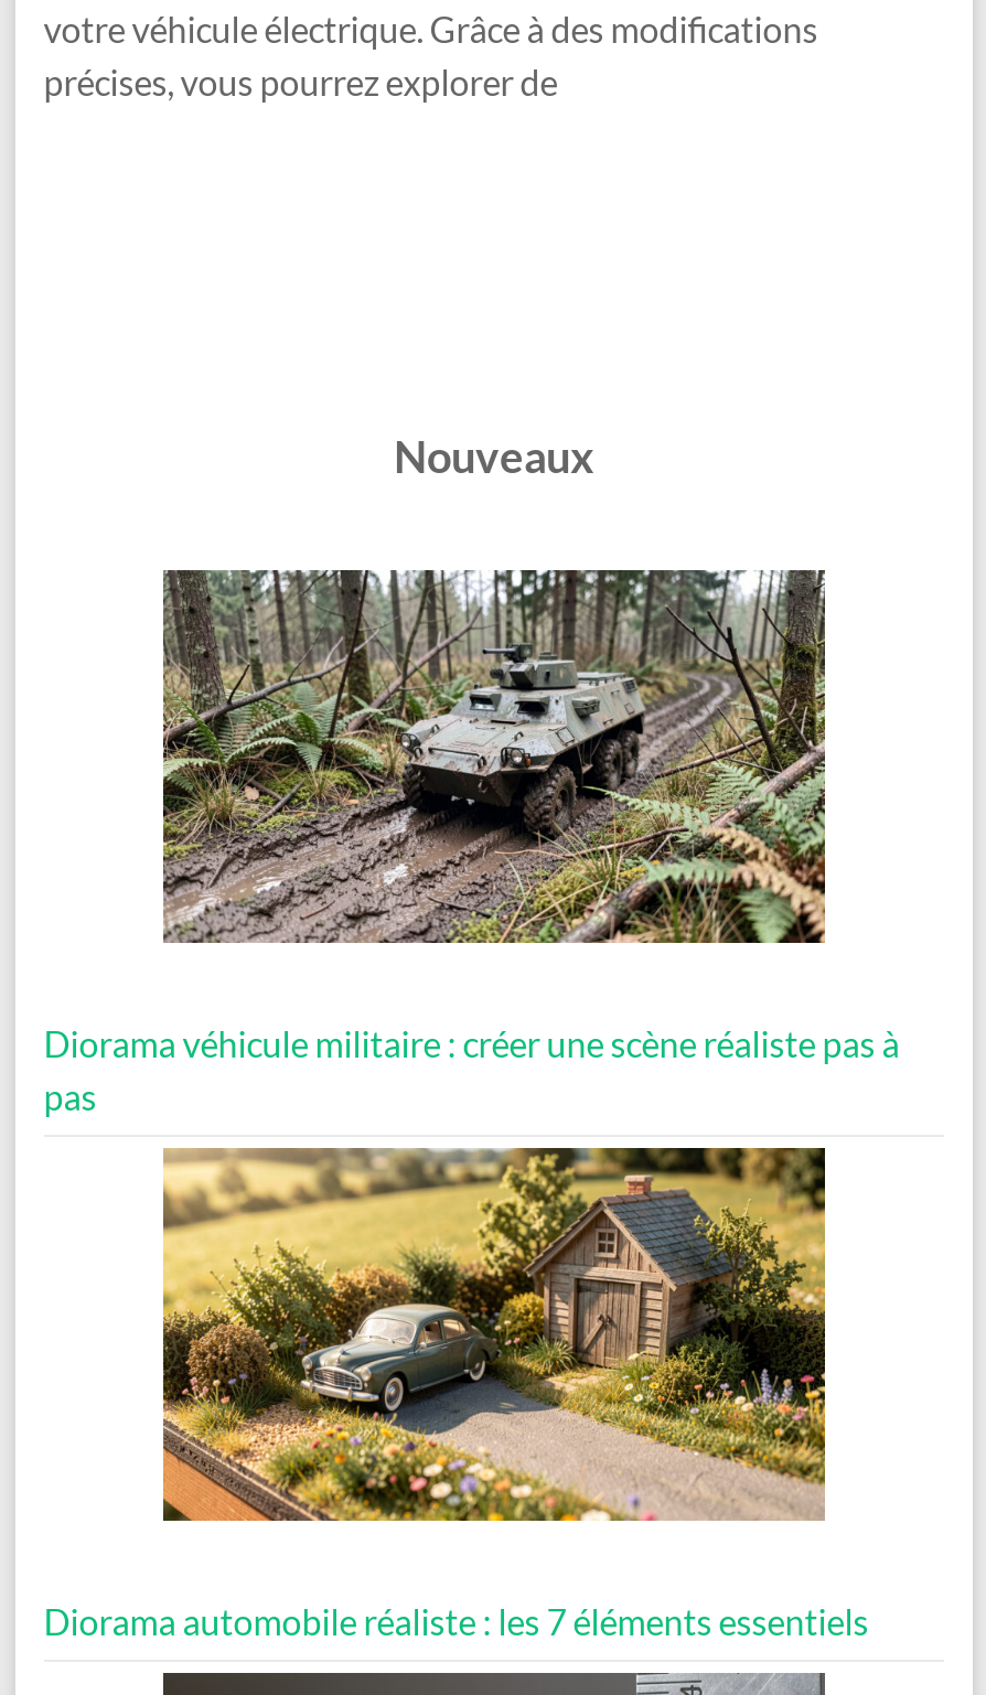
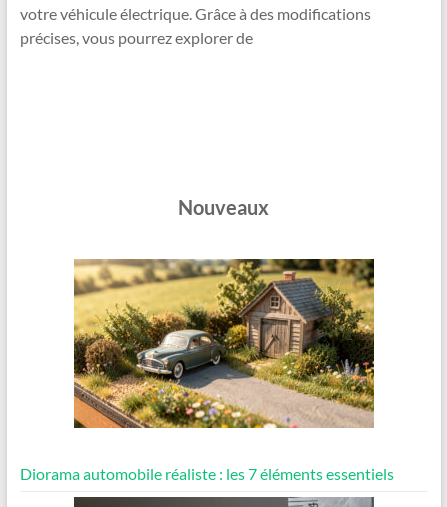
- [image]
- Diorama véhicule militaire : créer une scène réaliste pas à
- pas
